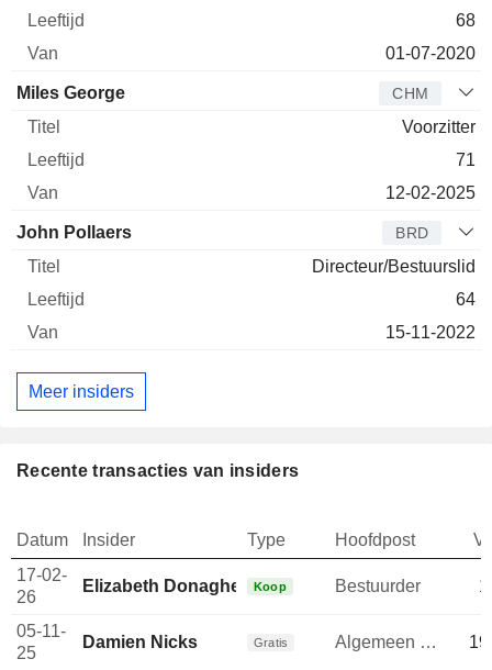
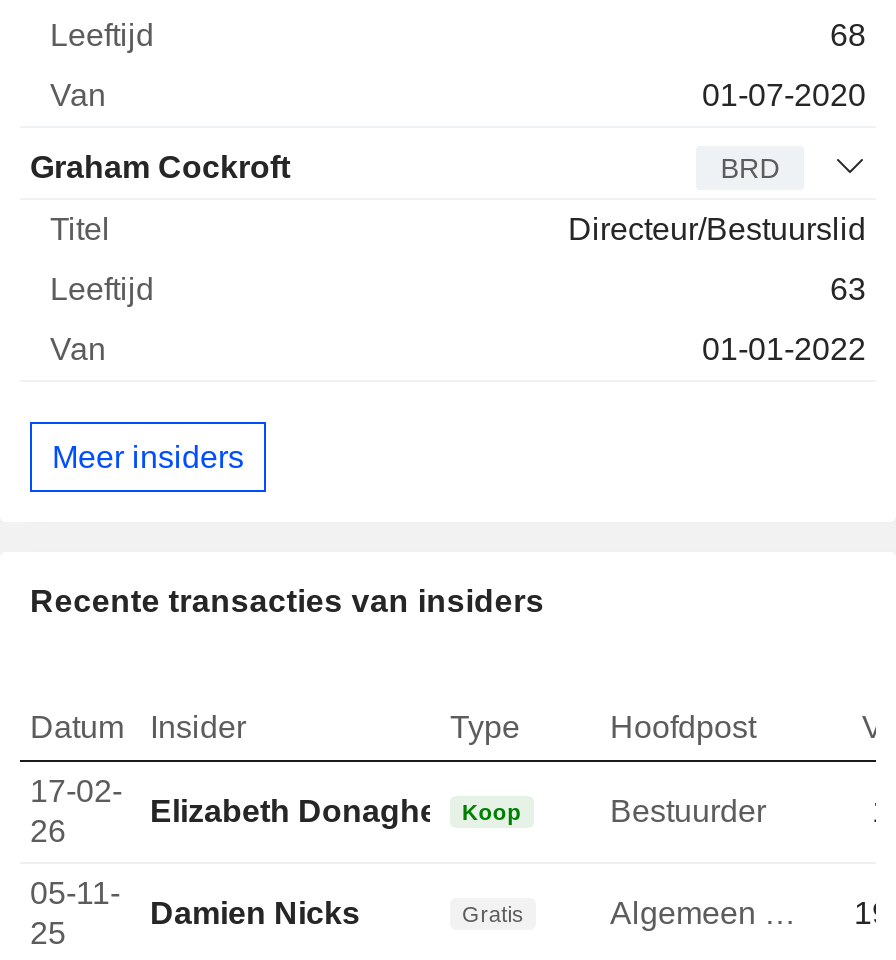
- Miles George
- CHM
- Voorzitter
- 71
- 12-02-2025
- John Pollaers
+ Graham Cockroft

- 64
+ 63

- 15-11-2022
+ 01-01-2022
